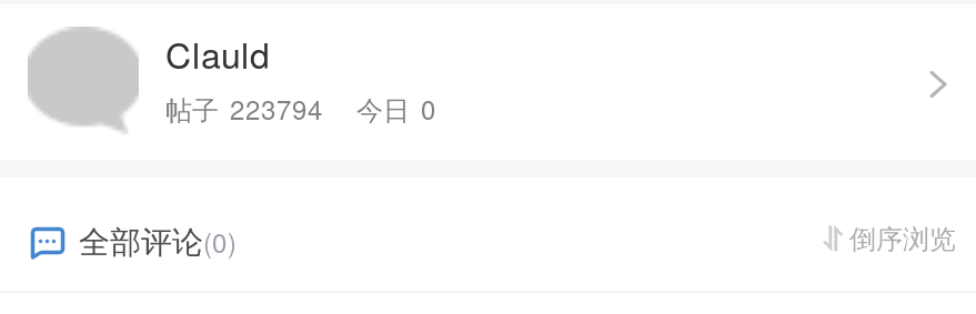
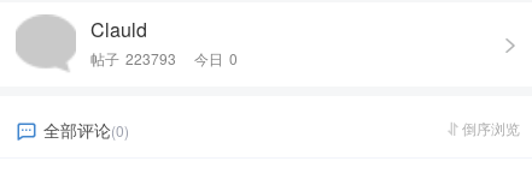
- 帖子 223794 今日 0
+ 帖子 223793 今日 0
